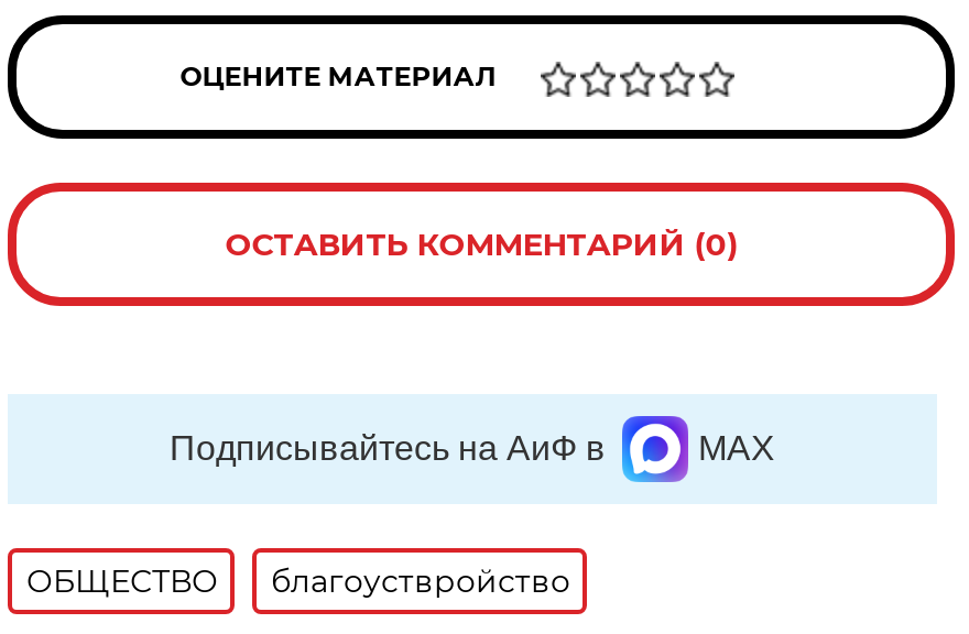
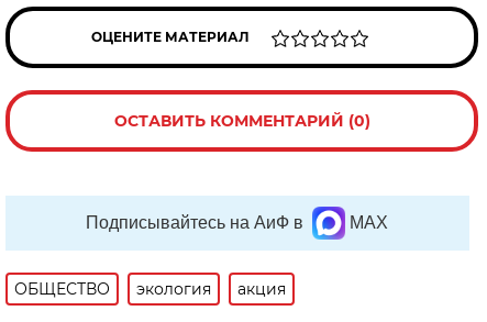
- благоуствройство
+ экология
+ акция
